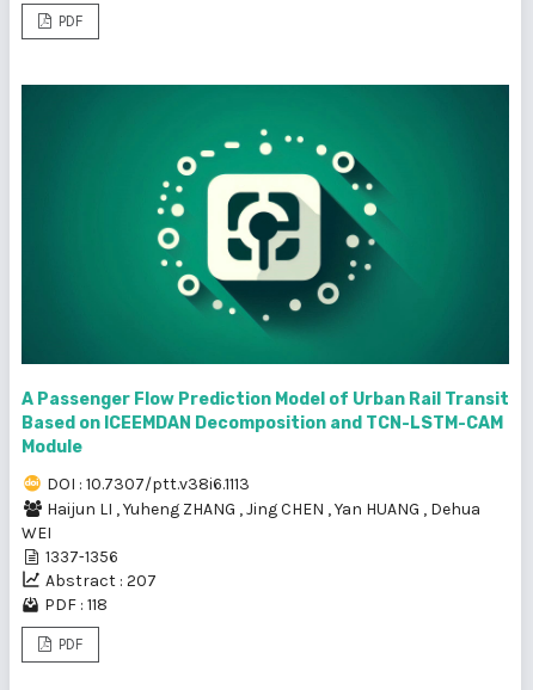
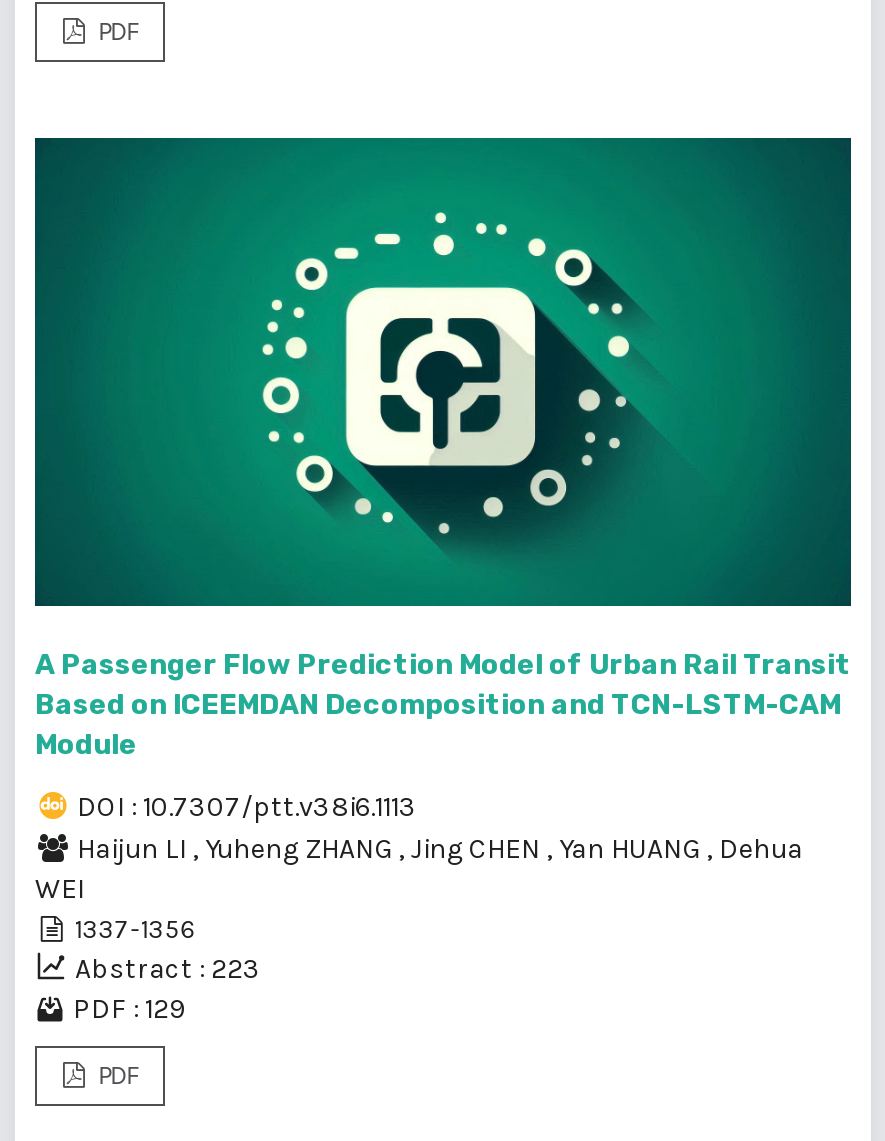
- Abstract : 207
+ Abstract : 223

- PDF : 118
+ PDF : 129
